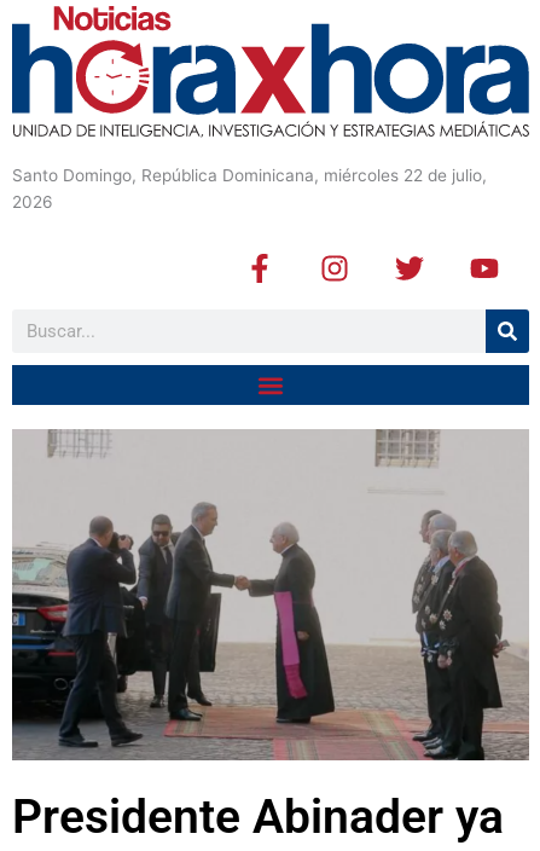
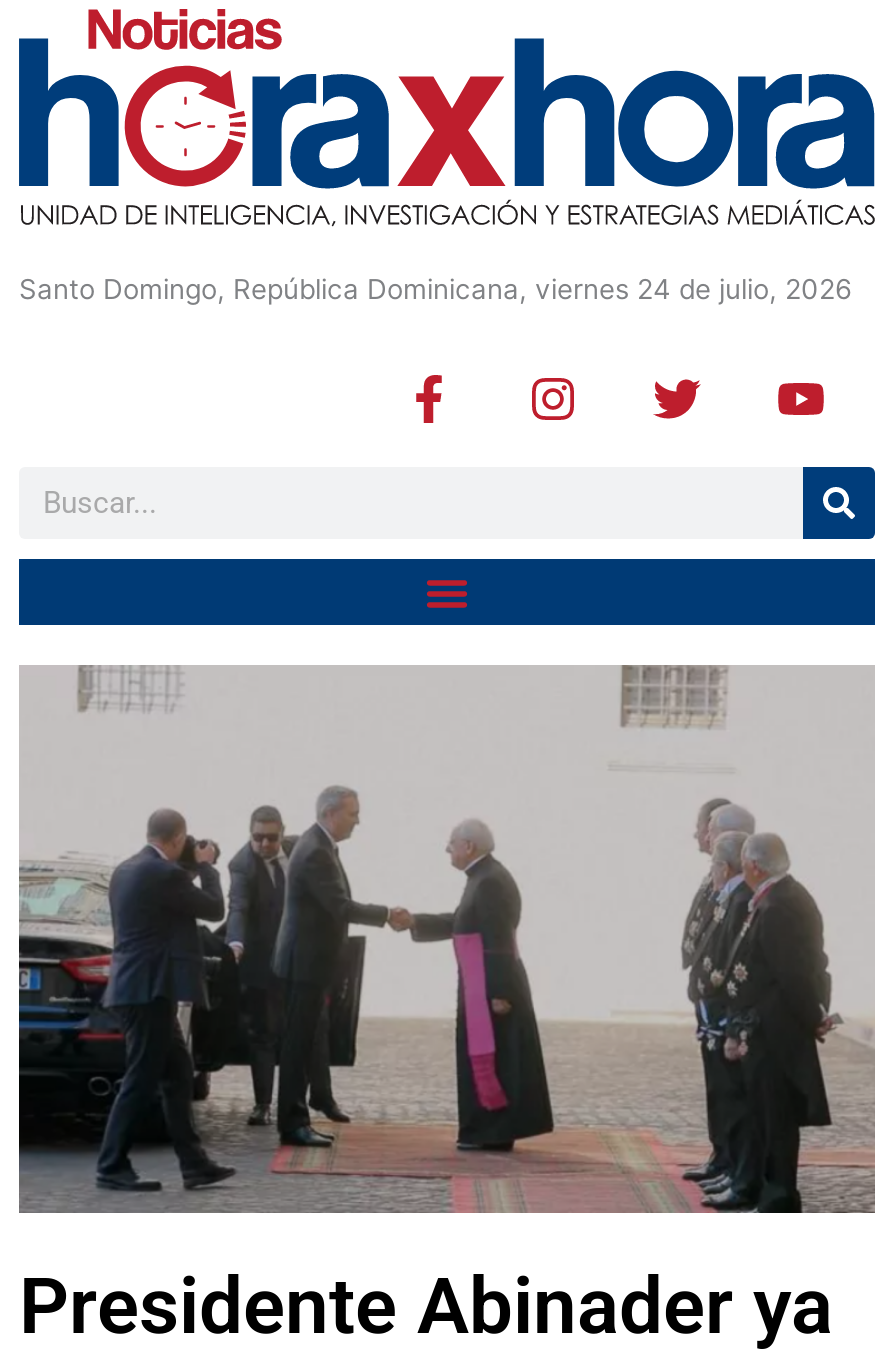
- Santo Domingo, República Dominicana, miércoles 22 de julio,
- 2026
+ Santo Domingo, República Dominicana, viernes 24 de julio, 2026
